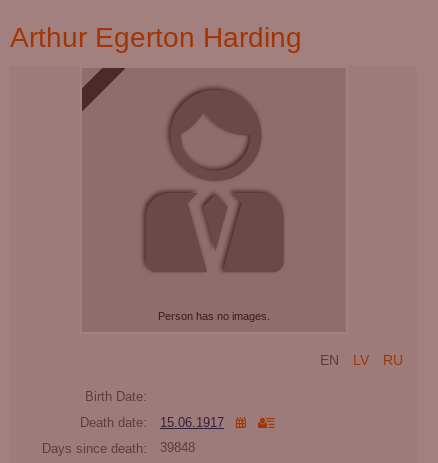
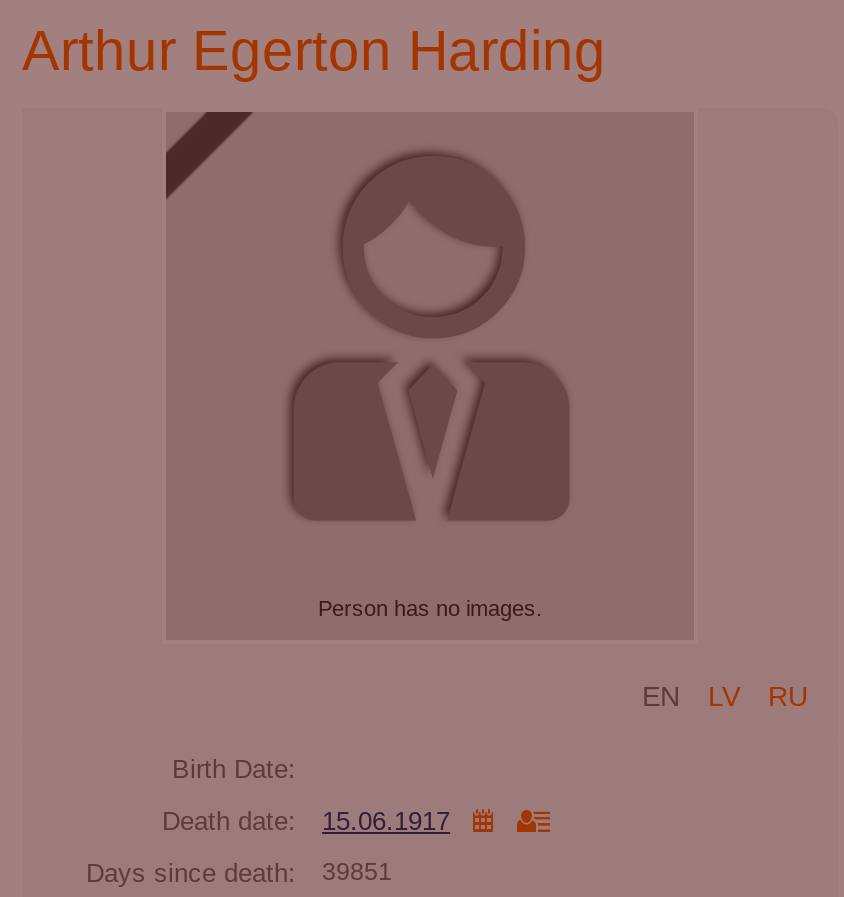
- Days since death: 39848
+ Days since death: 39851
